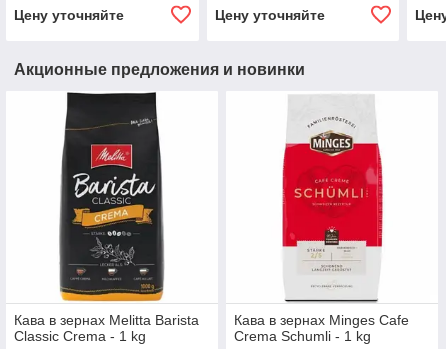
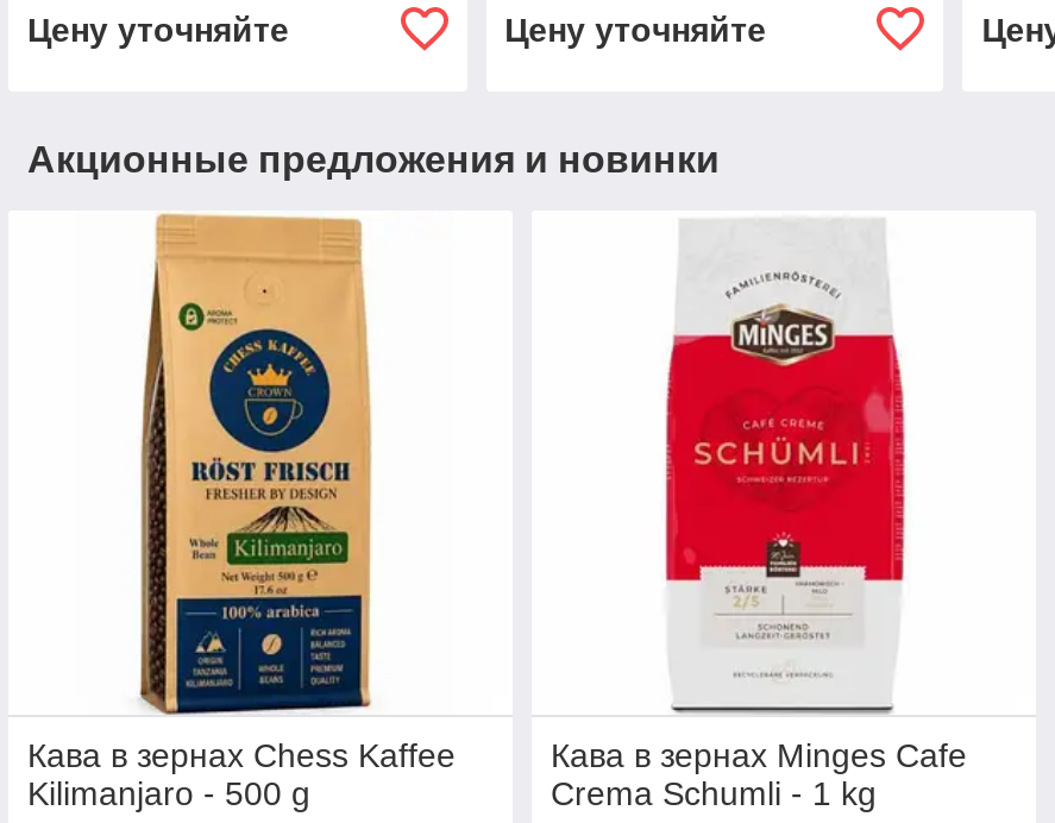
- [image]
- Кава в зернах Melitta Barista
- Classic Crema - 1 kg
+ [image]
+ Кава в зернах Chess Kaffee
+ Kilimanjaro - 500 g
